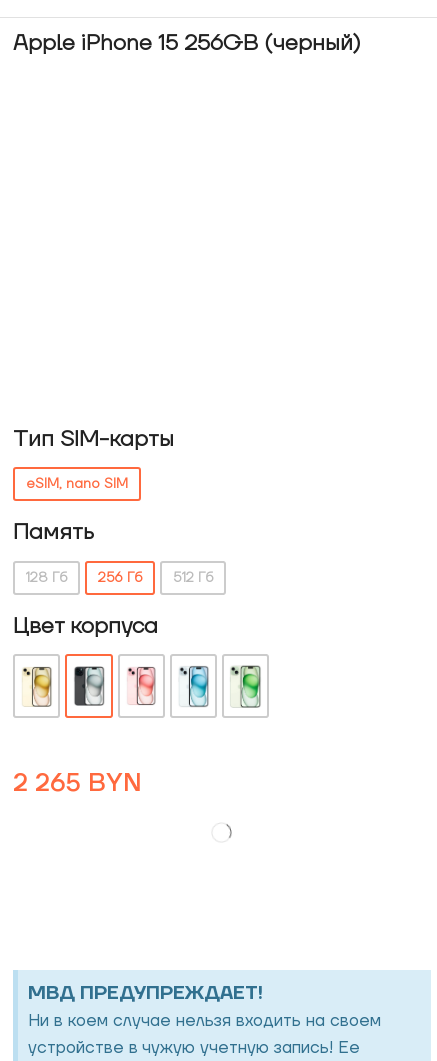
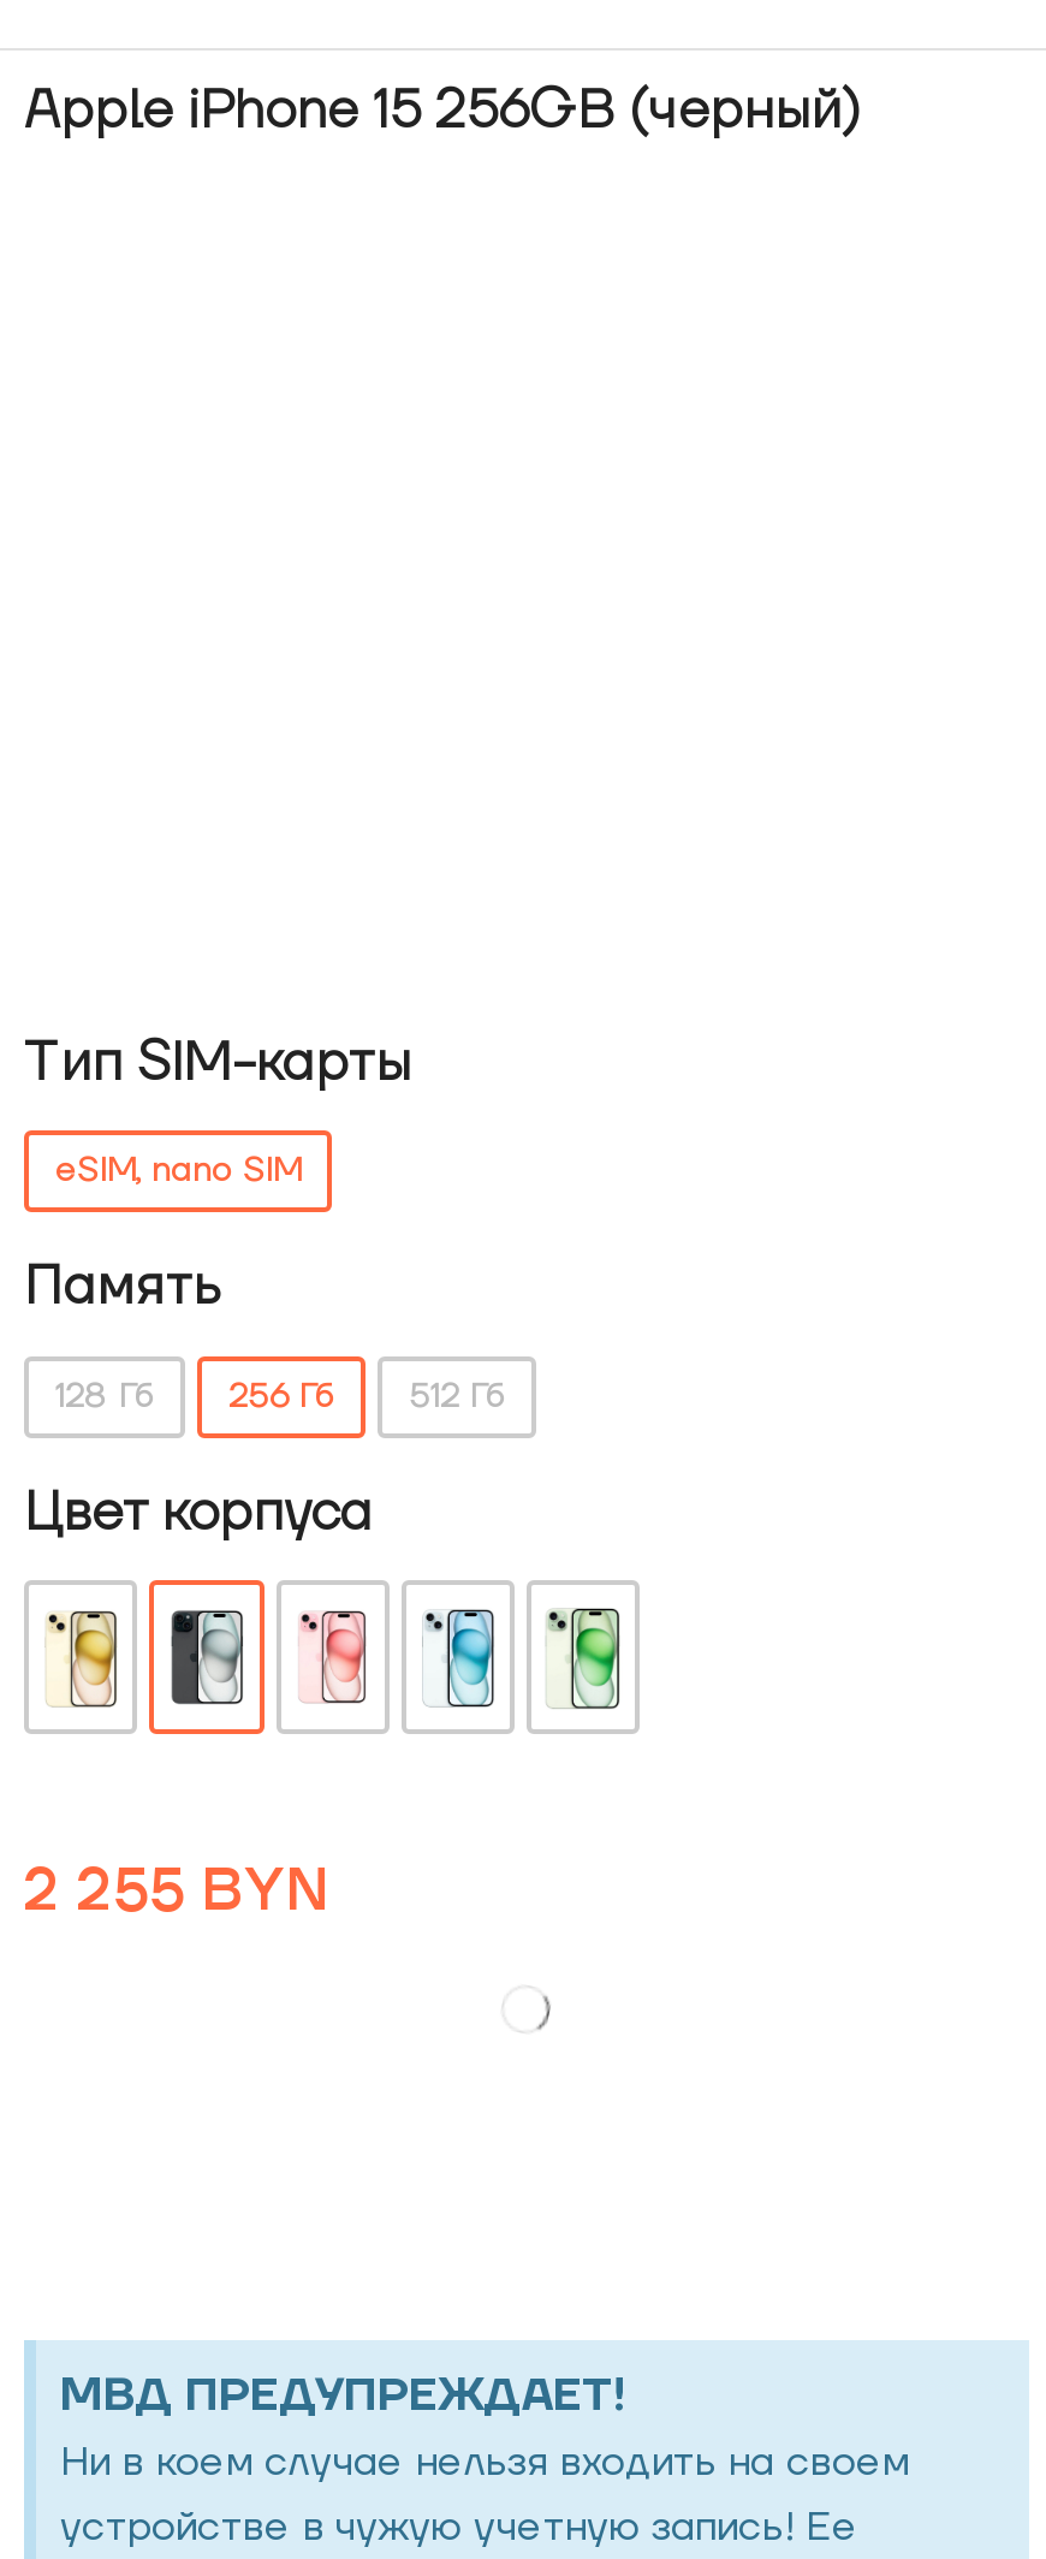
- 2 265 BYN
+ 2 255 BYN
